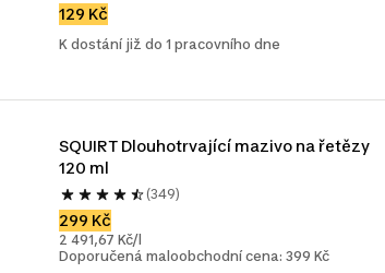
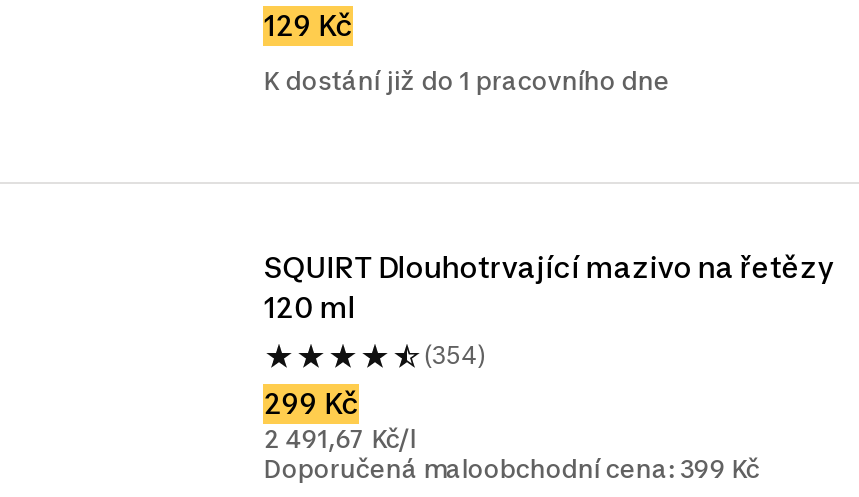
- (349)
+ (354)
